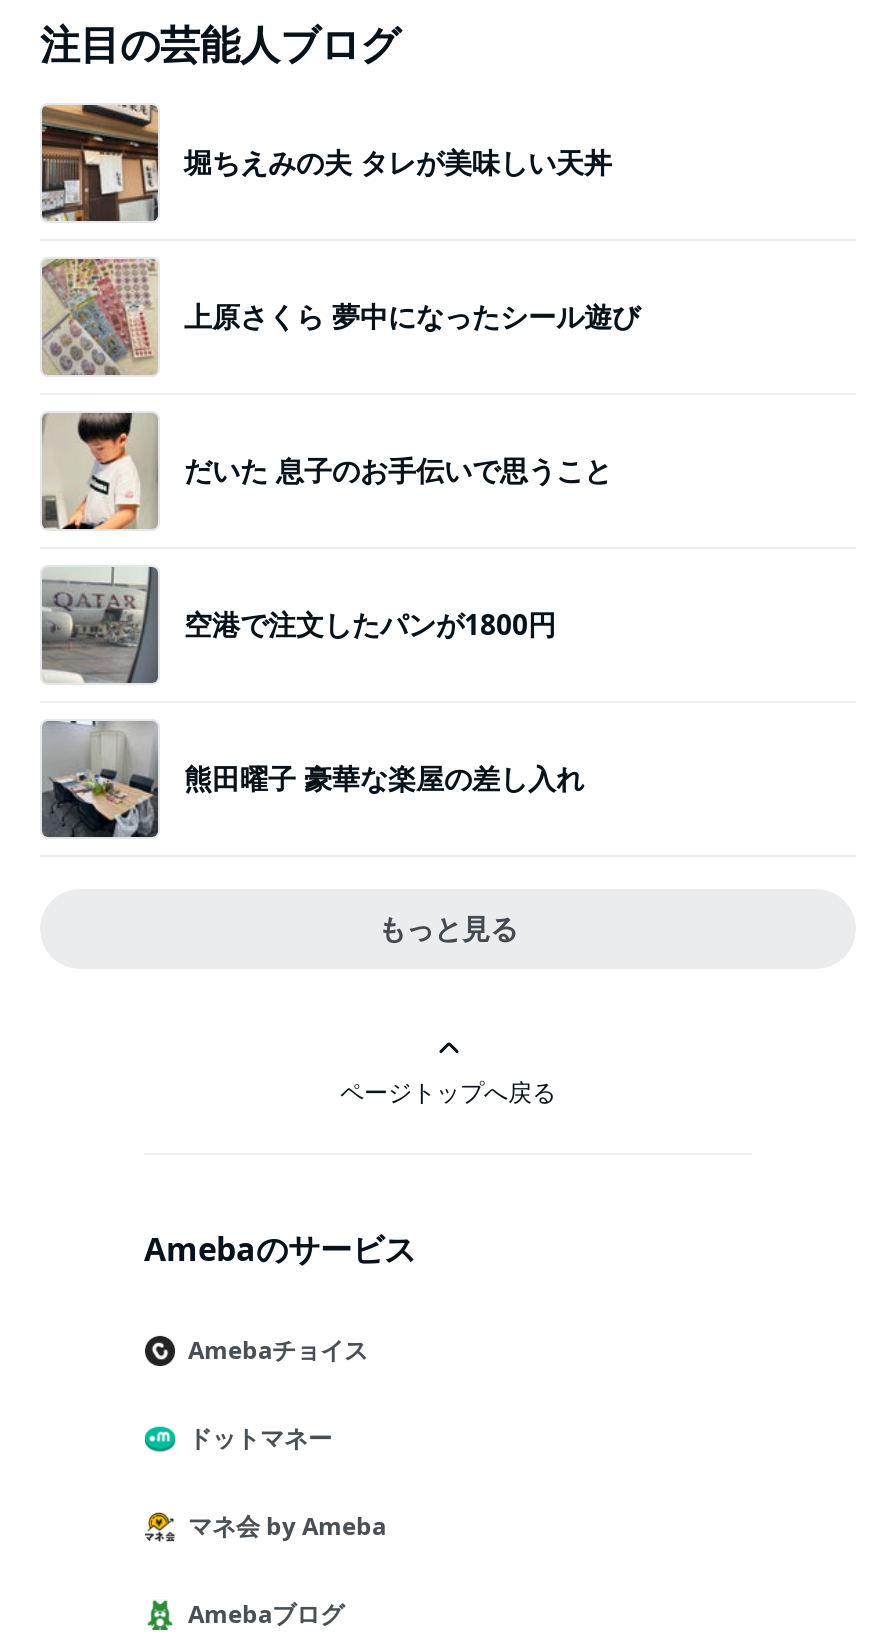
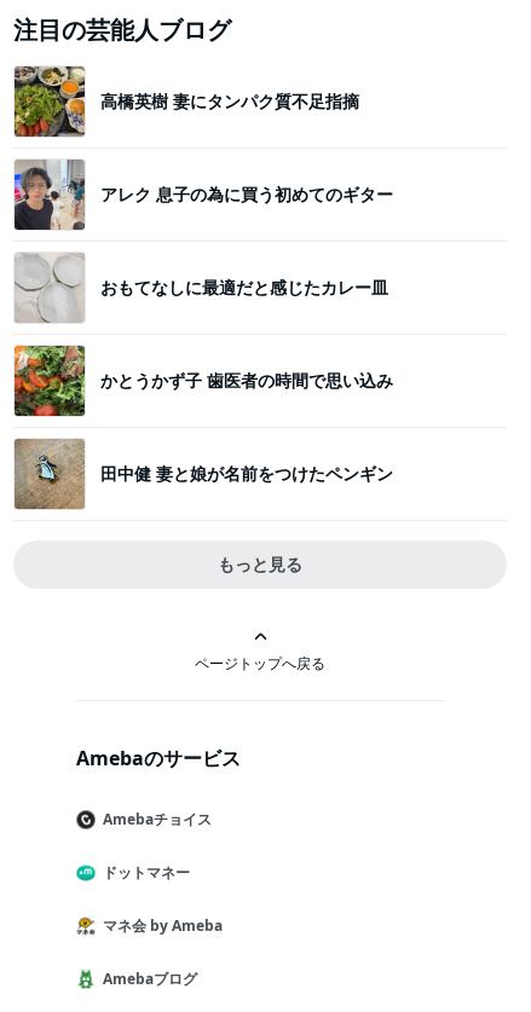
- [image]
- 堀ちえみの夫 タレが美味しい天丼
+ [image]
+ 高橋英樹 妻にタンパク質不足指摘

- [image]
- 上原さくら 夢中になったシール遊び
+ [image]
+ アレク 息子の為に買う初めてのギター

- [image]
- だいた 息子のお手伝いで思うこと
+ [image]
+ おもてなしに最適だと感じたカレー皿

- [image]
- 空港で注文したパンが1800円
+ [image]
+ かとうかず子 歯医者の時間で思い込み

- [image]
- 熊田曜子 豪華な楽屋の差し入れ
+ [image]
+ 田中健 妻と娘が名前をつけたペンギン
